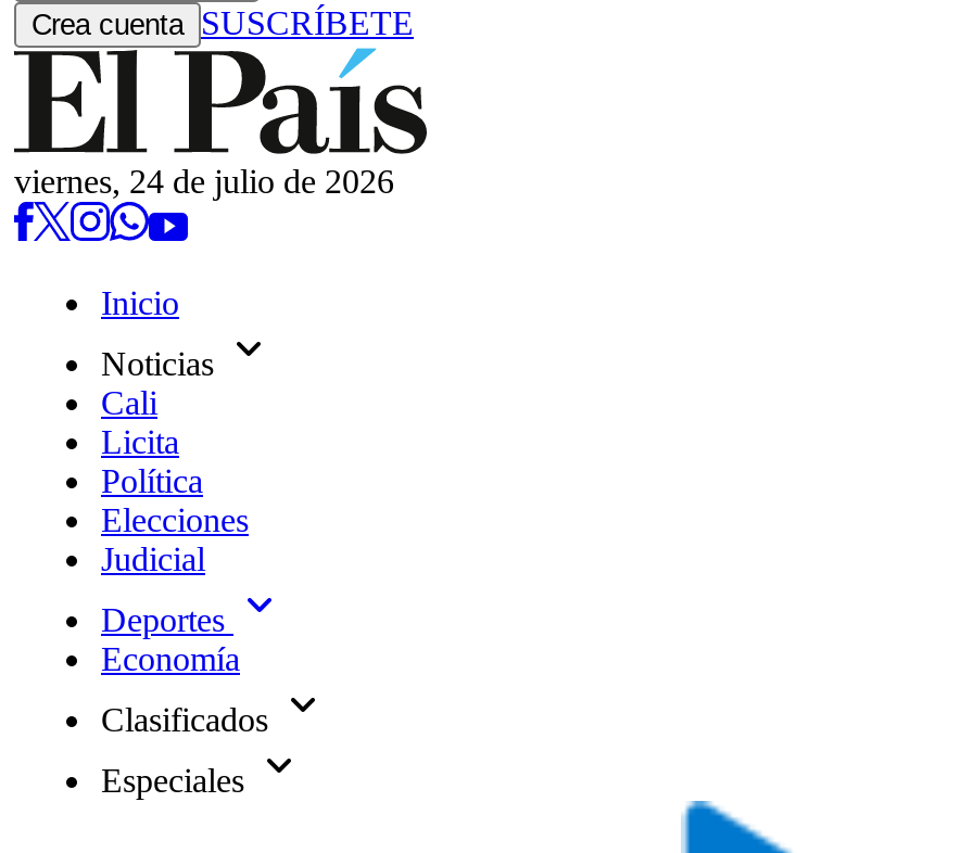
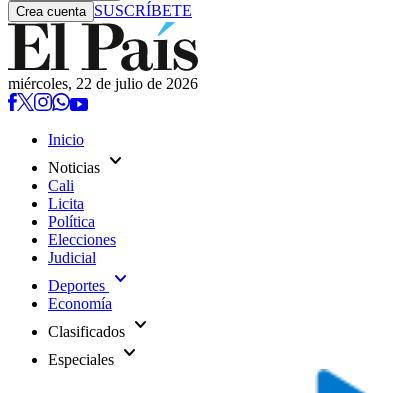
- viernes, 24 de julio de 2026
+ miércoles, 22 de julio de 2026
